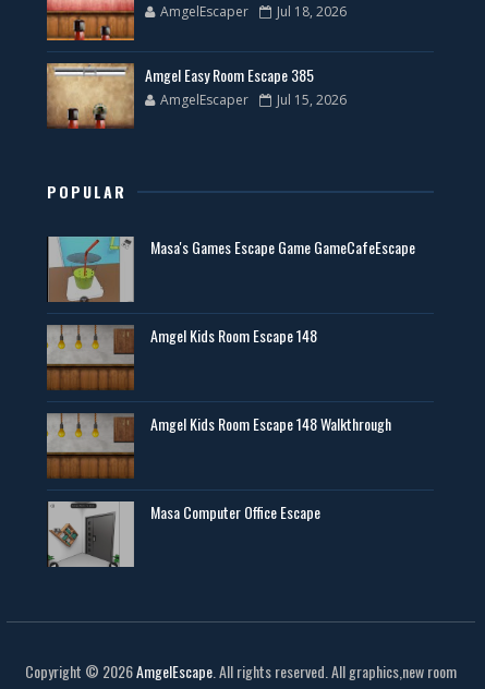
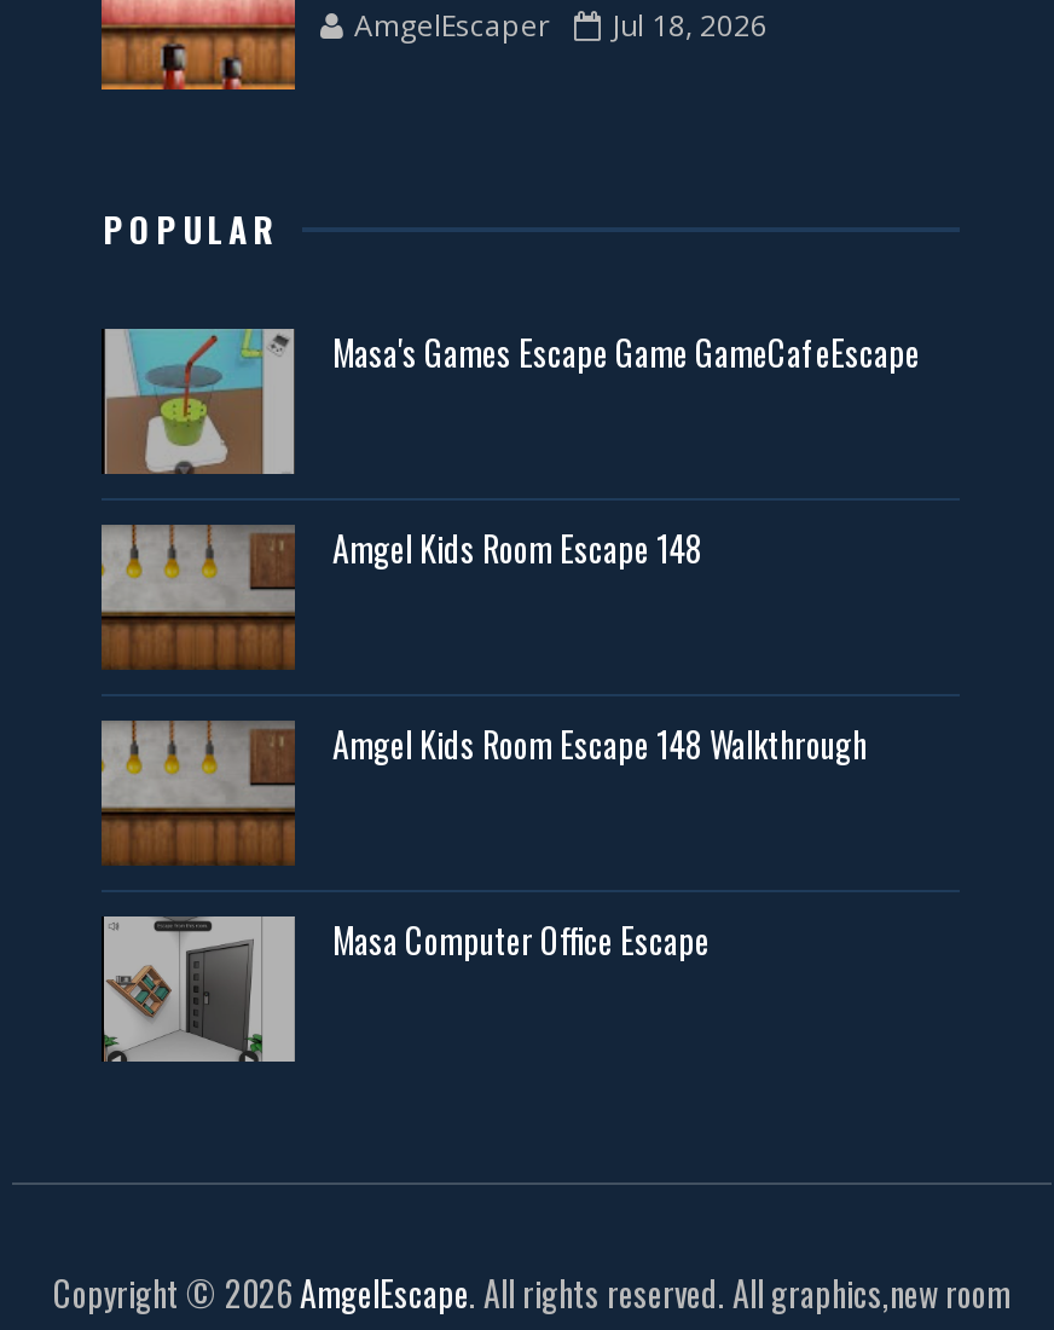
- [image]
- Amgel Easy Room Escape 385
- AmgelEscaper
- Jul 15, 2026
